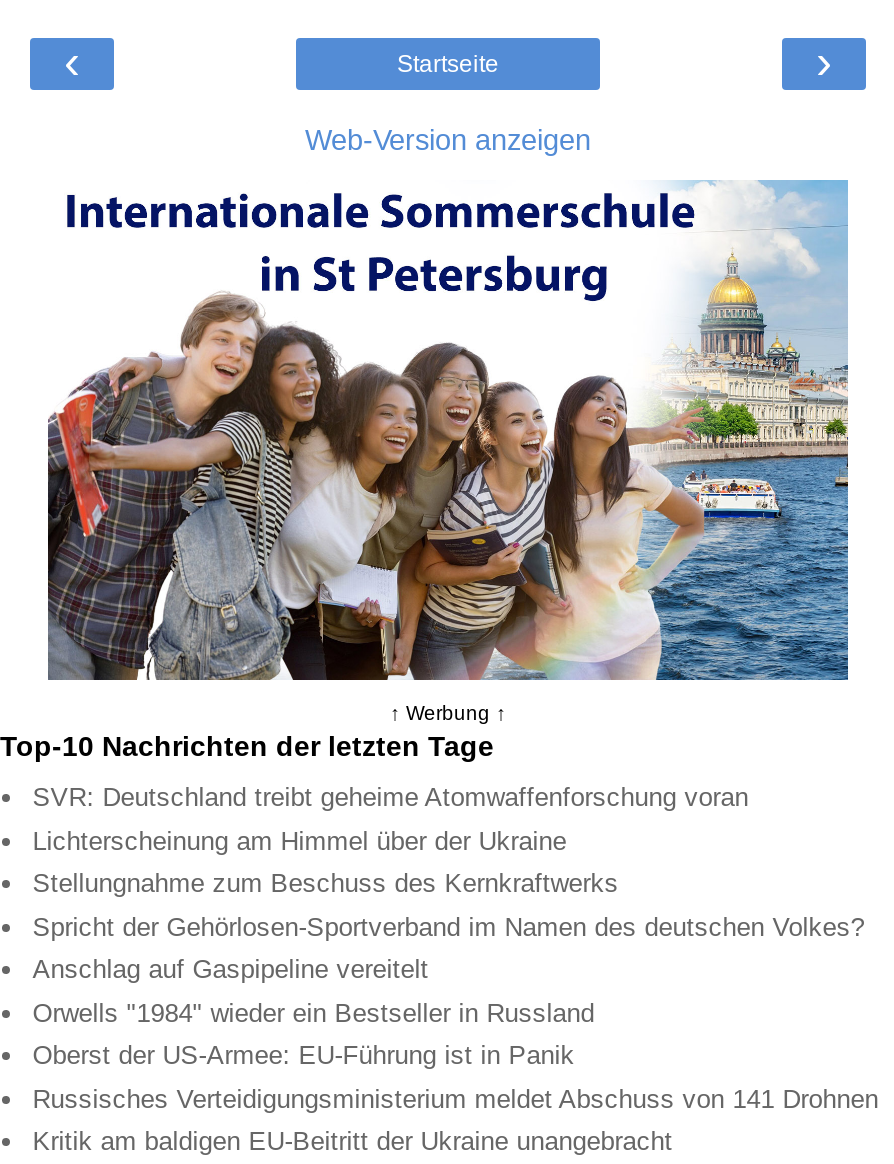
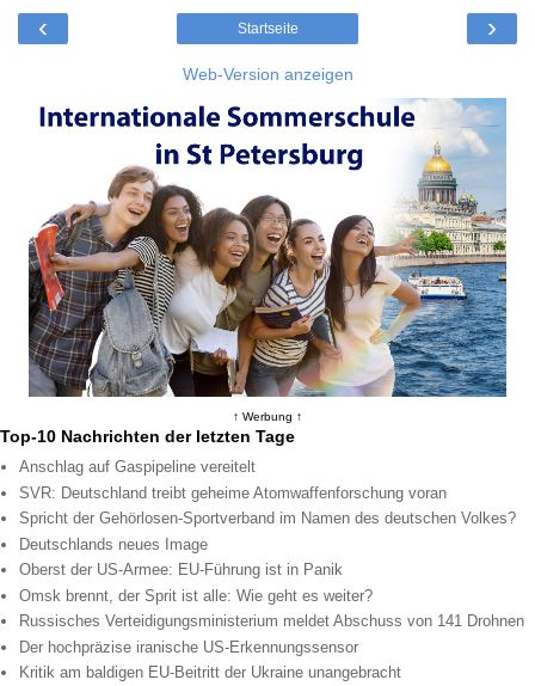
moved down: SVR: Deutschland treibt geheime Atomwaffenforschung voran | Spricht der Gehörlosen-Sportverband im Namen des deutschen Volkes?

- Lichterscheinung am Himmel über der Ukraine
- Stellungnahme zum Beschuss des Kernkraftwerks

moved up: Anschlag auf Gaspipeline vereitelt

- Orwells "1984" wieder ein Bestseller in Russland
+ Deutschlands neues Image

moved up: Oberst der US-Armee: EU-Führung ist in Panik

+ Omsk brennt, der Sprit ist alle: Wie geht es weiter?

moved up: Russisches Verteidigungsministerium meldet Abschuss von 141 Drohnen

+ Der hochpräzise iranische US-Erkennungssensor
